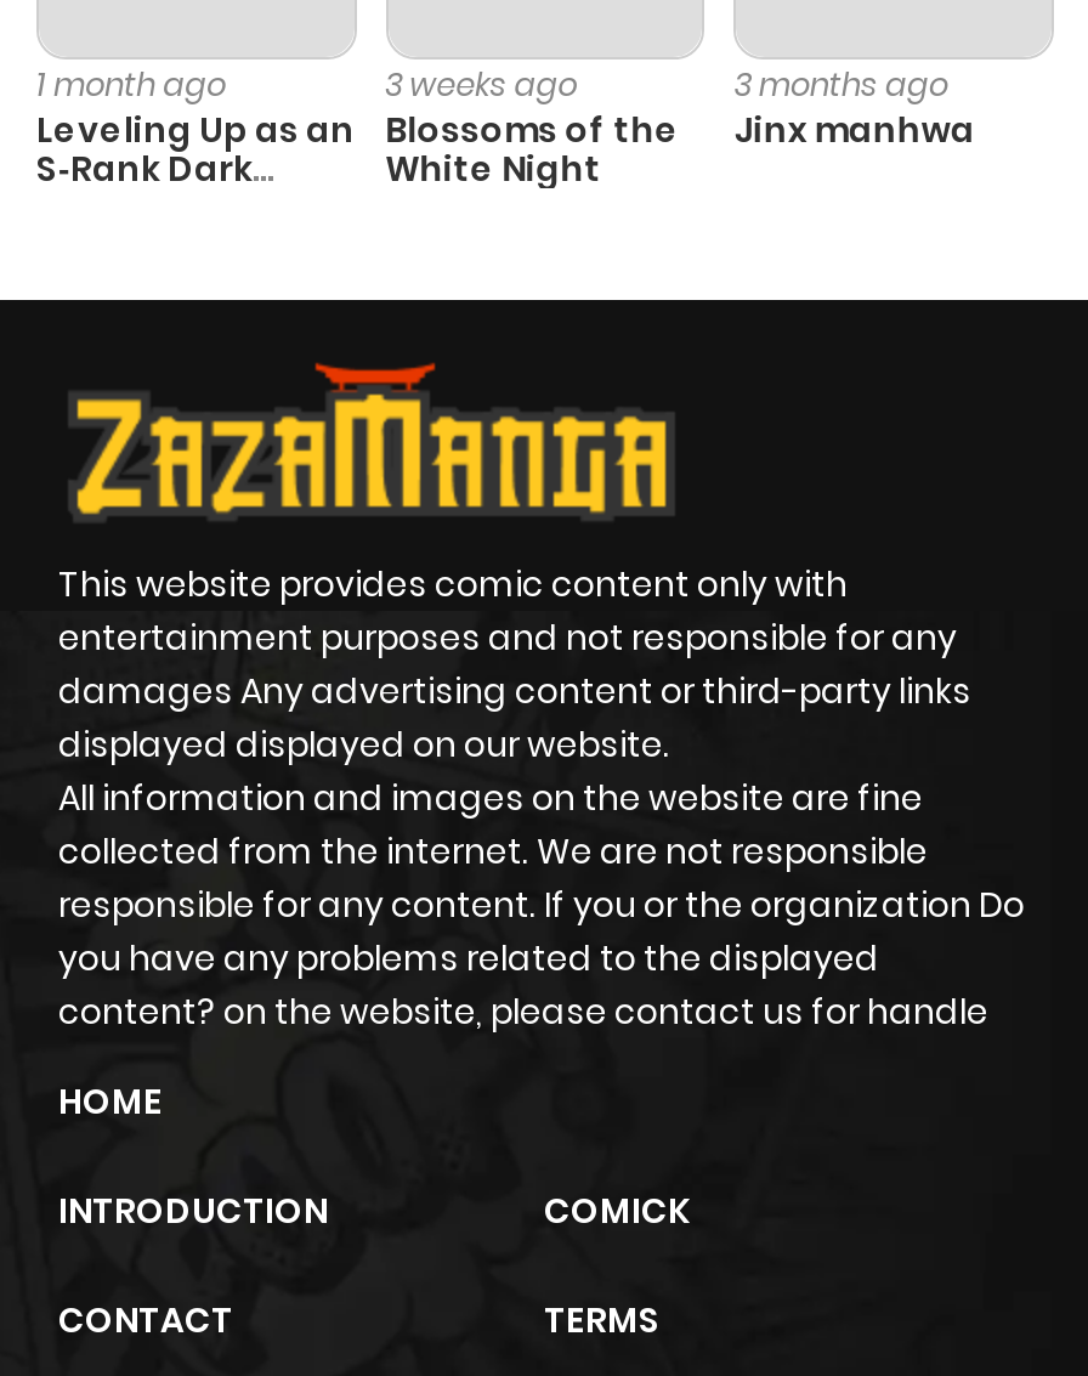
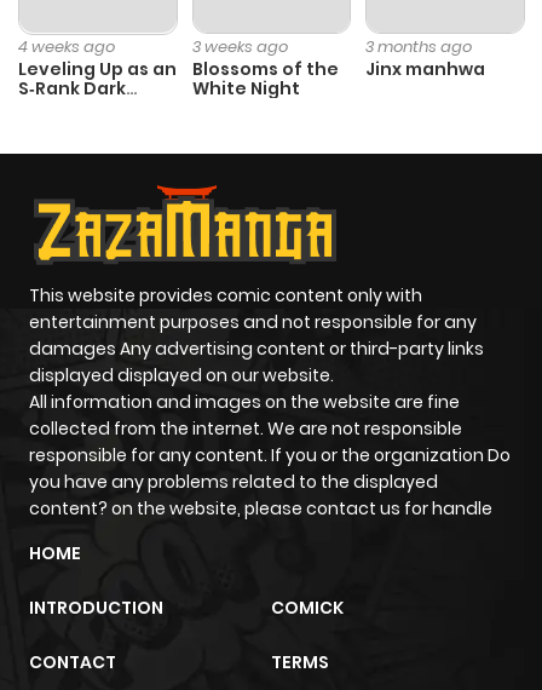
- 1 month ago
+ 4 weeks ago
